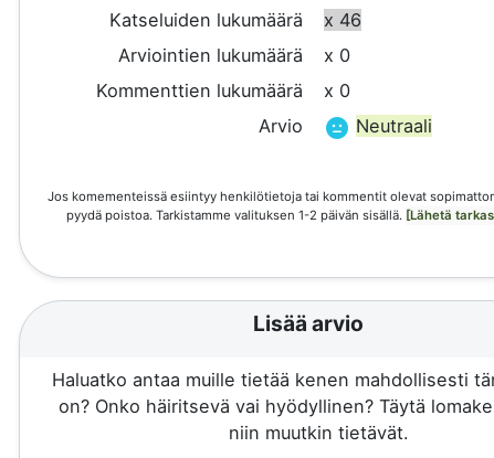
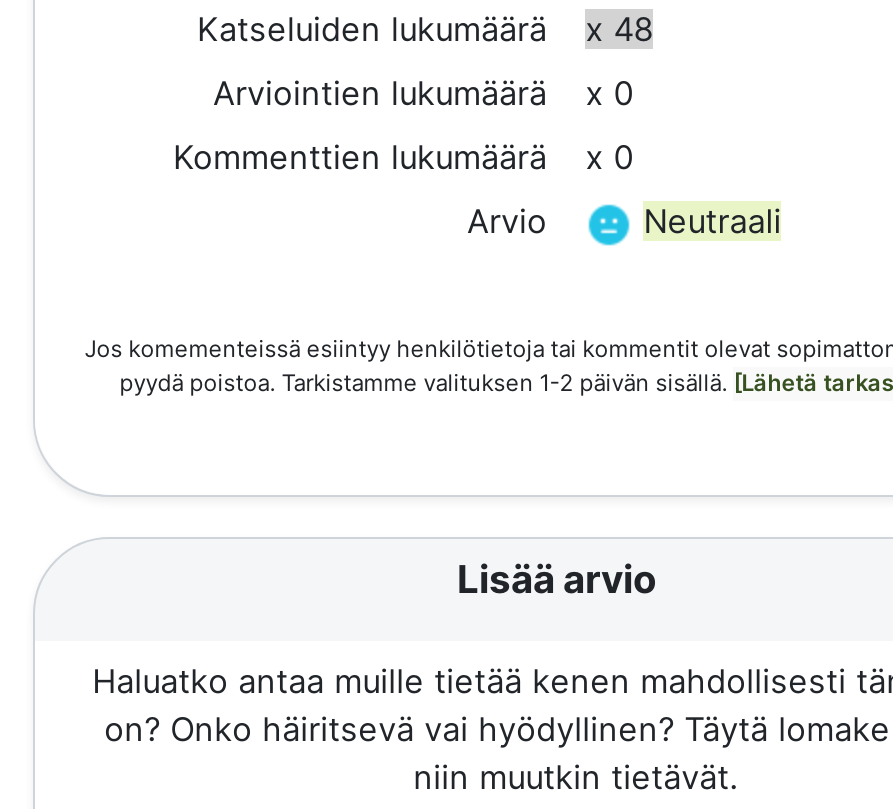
- Katseluiden lukumäärä x 46
+ Katseluiden lukumäärä x 48
